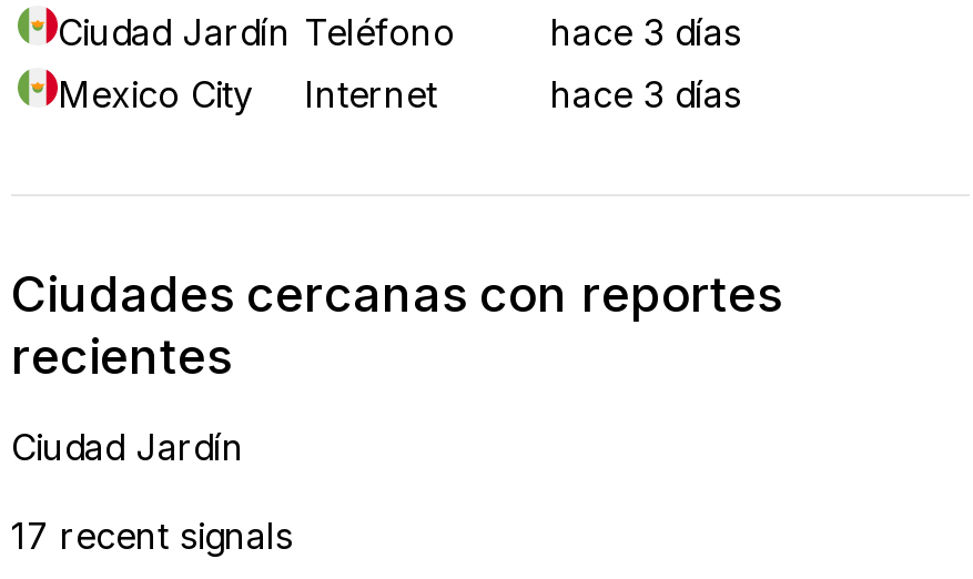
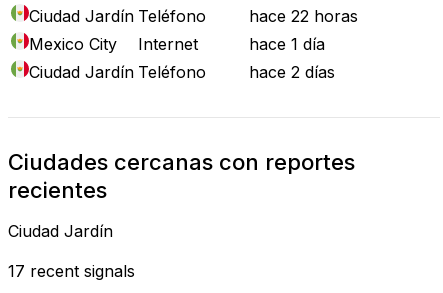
- hace 3 días
+ hace 22 horas

- hace 3 días
+ hace 1 día
+ Ciudad Jardín Teléfono
+ hace 2 días
